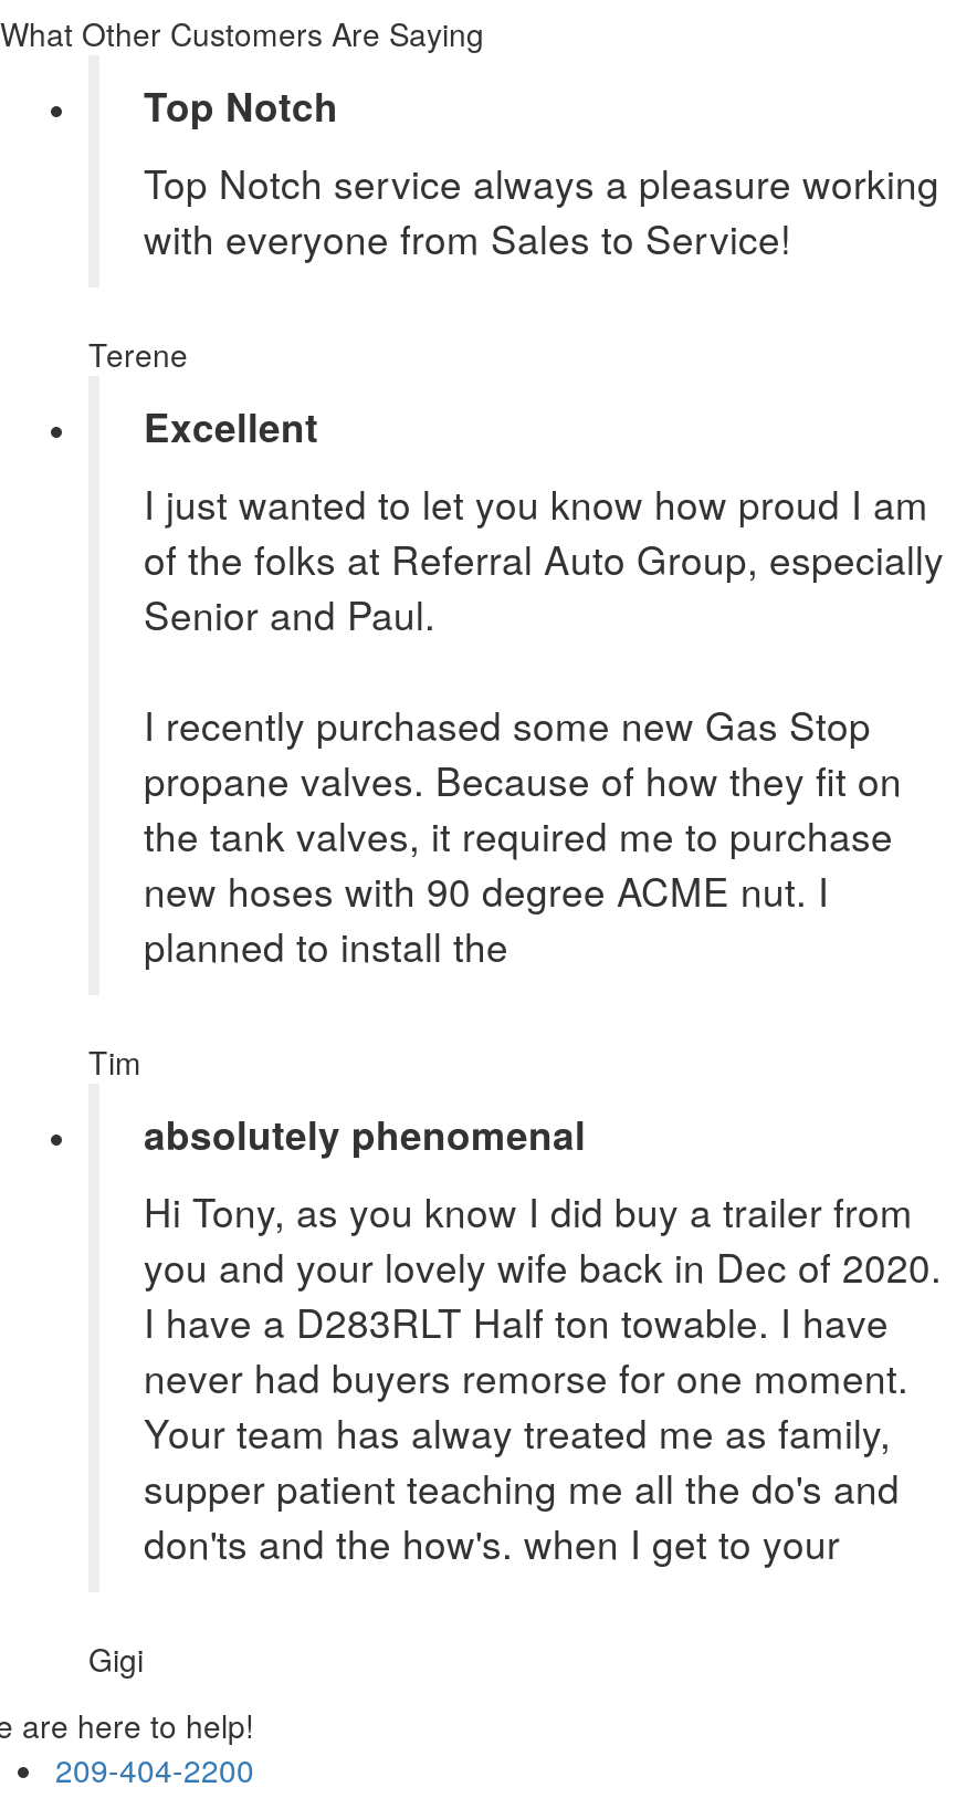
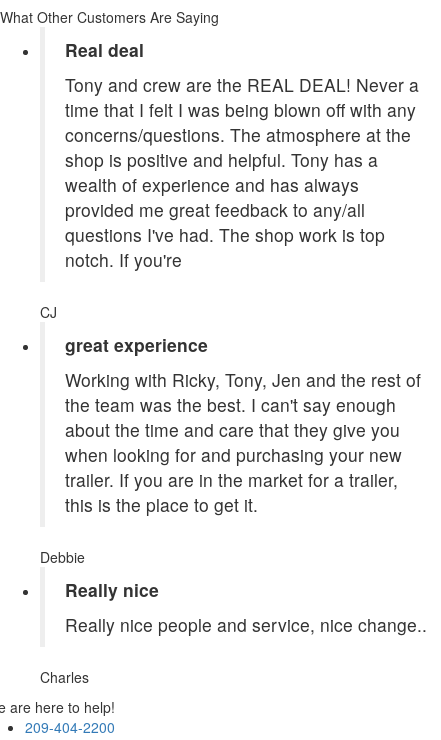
- Top Notch
- Top Notch service always a pleasure working
- with everyone from Sales to Service!
- Terene
- Excellent
- I just wanted to let you know how proud I am
- of the folks at Referral Auto Group, especially
- Senior and Paul.
- I recently purchased some new Gas Stop
- propane valves. Because of how they fit on
- the tank valves, it required me to purchase
- new hoses with 90 degree ACME nut. I
- planned to install the
- Tim
- absolutely phenomenal
- Hi Tony, as you know I did buy a trailer from
- you and your lovely wife back in Dec of 2020.
- I have a D283RLT Half ton towable. I have
- never had buyers remorse for one moment.
- Your team has alway treated me as family,
- supper patient teaching me all the do's and
- don'ts and the how's. when I get to your
- Gigi
+ Real deal
+ Tony and crew are the REAL DEAL! Never a
+ time that I felt I was being blown off with any
+ concerns/questions. The atmosphere at the
+ shop is positive and helpful. Tony has a
+ wealth of experience and has always
+ provided me great feedback to any/all
+ questions I've had. The shop work is top
+ notch. If you're
+ CJ
+ great experience
+ Working with Ricky, Tony, Jen and the rest of
+ the team was the best. I can't say enough
+ about the time and care that they give you
+ when looking for and purchasing your new
+ trailer. If you are in the market for a trailer,
+ this is the place to get it.
+ Debbie
+ Really nice
+ Really nice people and service, nice change..
+ Charles
